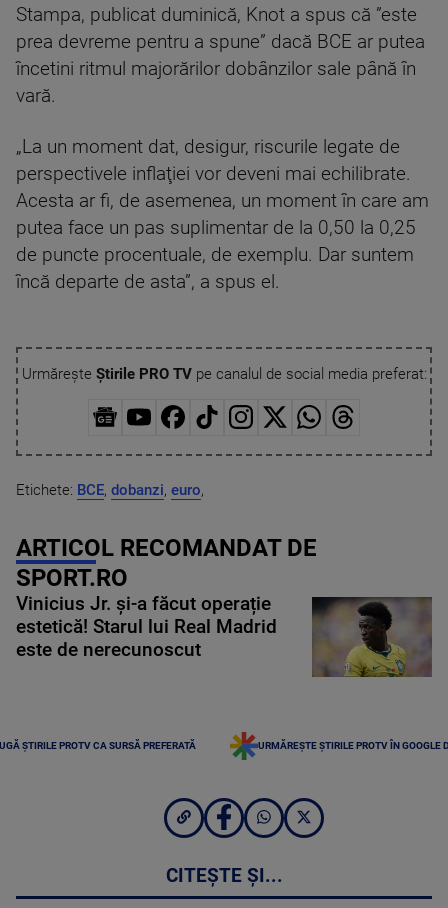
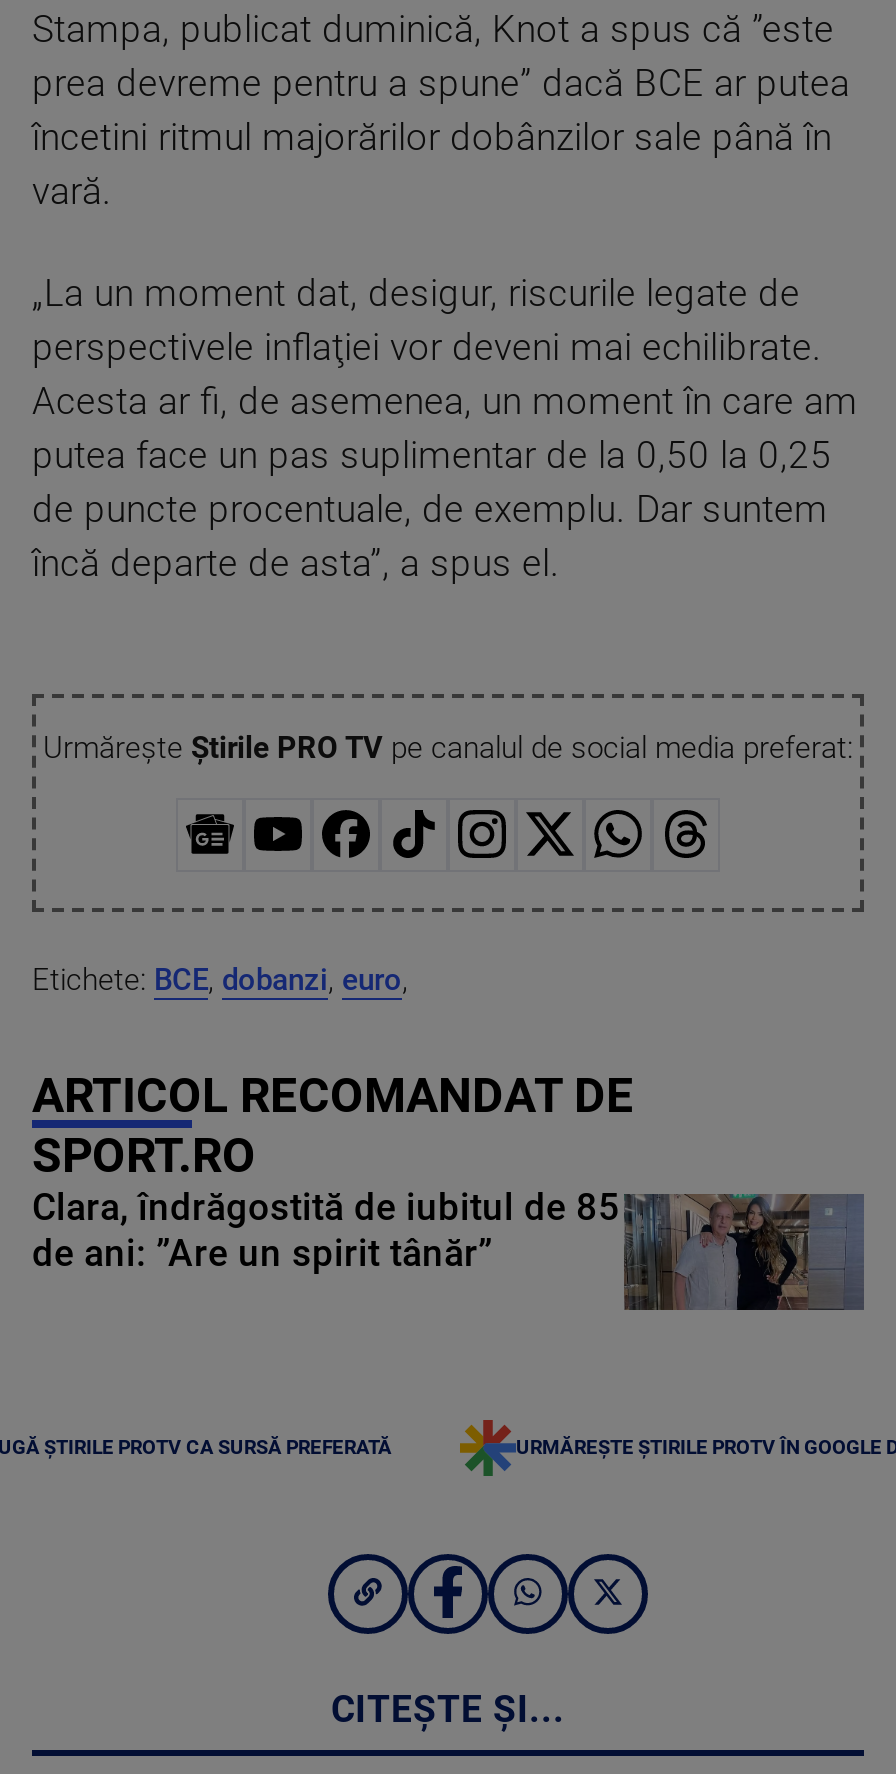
- [image]
- Vinicius Jr. și-a făcut operație
- estetică! Starul lui Real Madrid
- este de nerecunoscut
+ [image]
+ Clara, îndrăgostită de iubitul de 85
+ de ani: ”Are un spirit tânăr”
